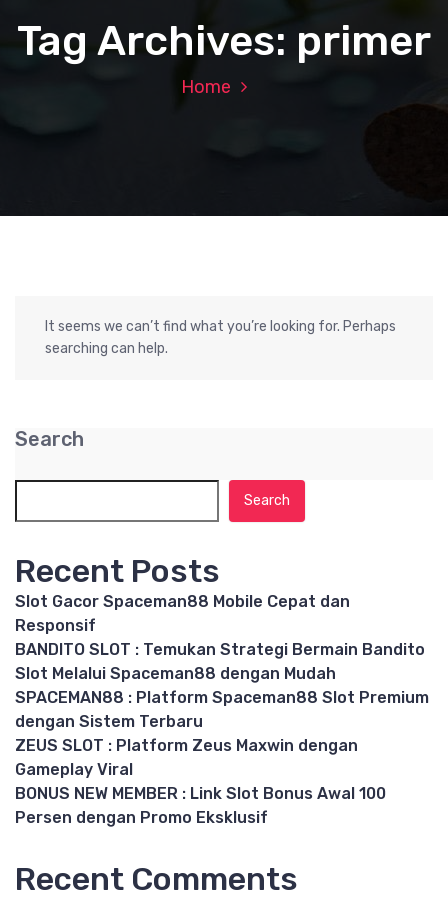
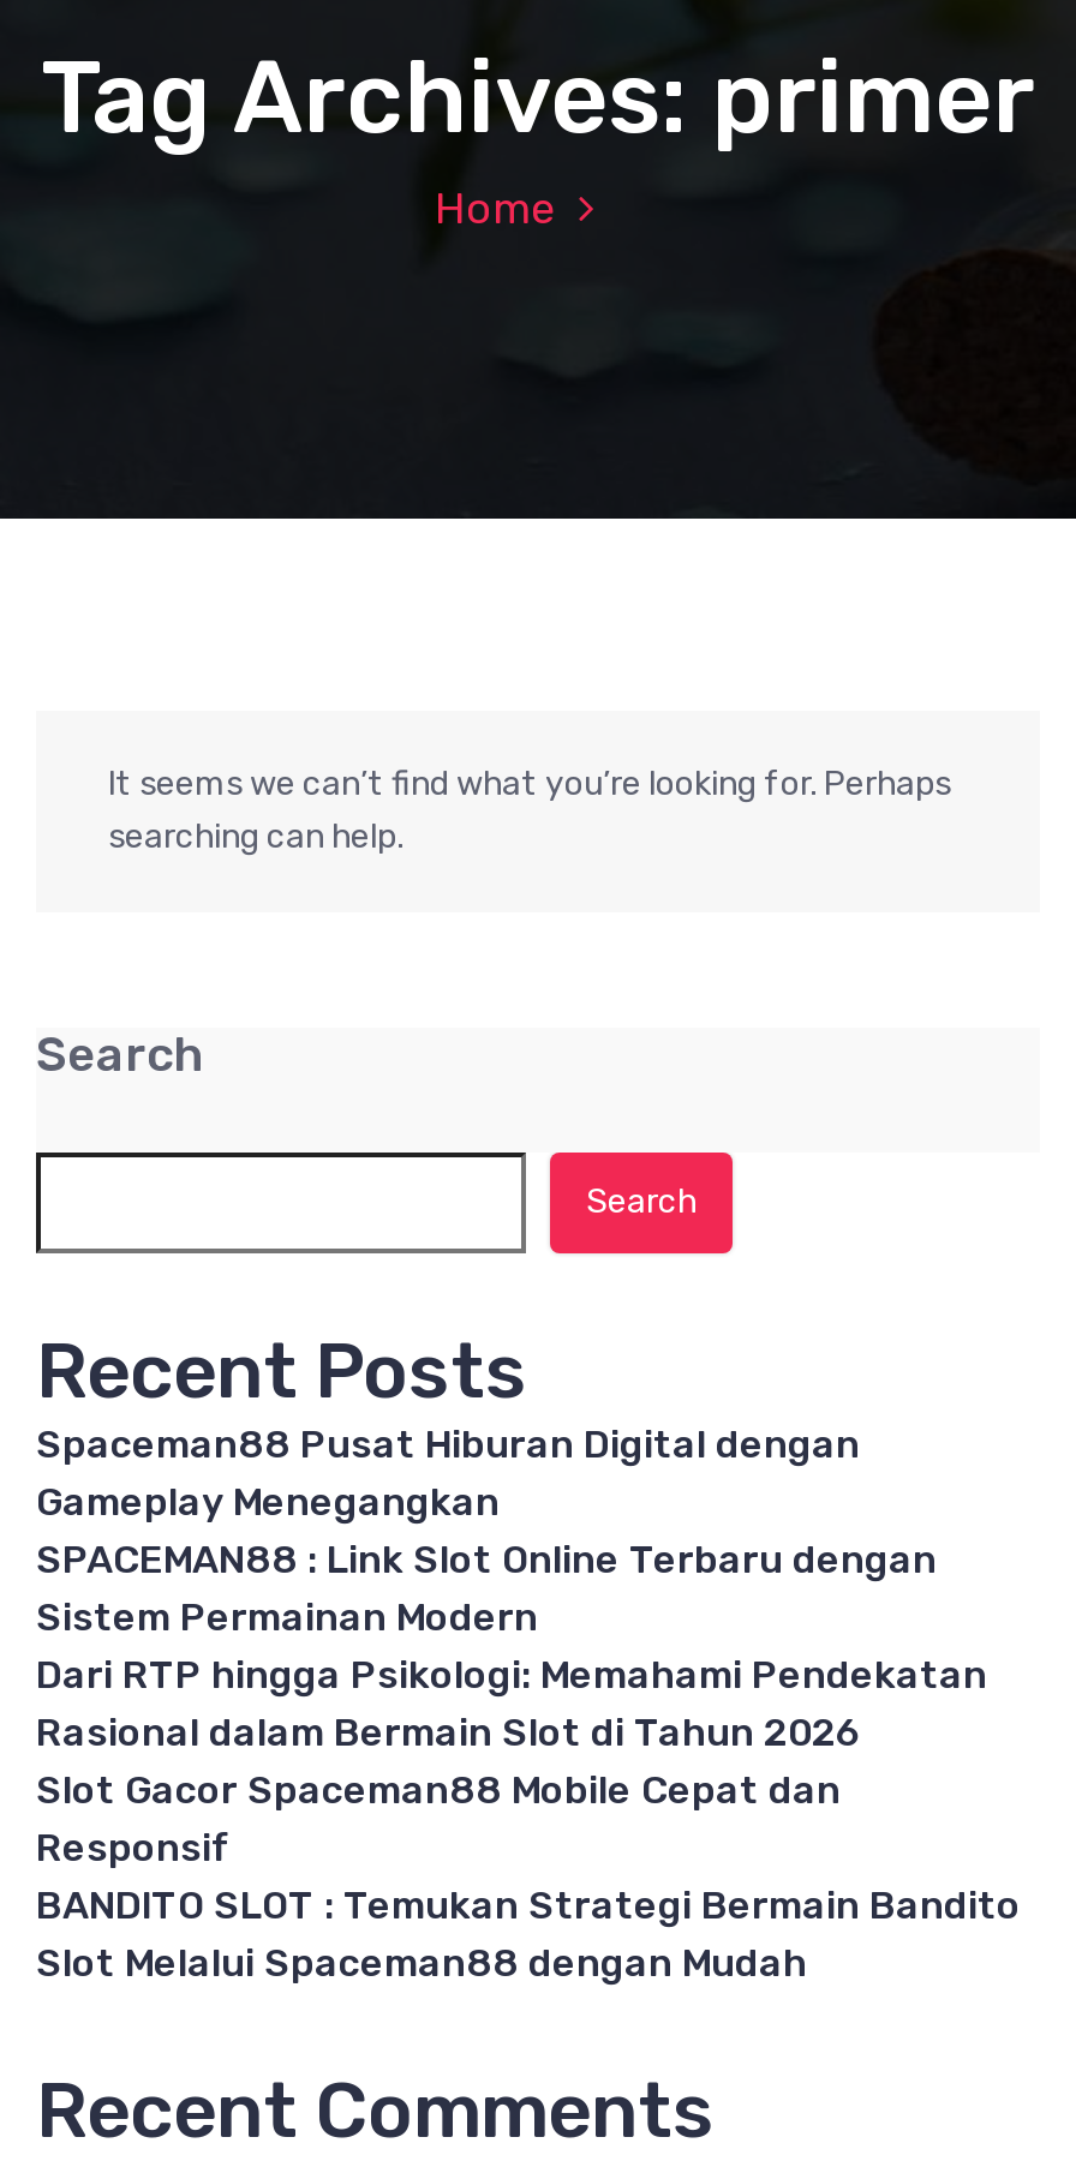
+ Spaceman88 Pusat Hiburan Digital dengan
+ Gameplay Menegangkan
+ SPACEMAN88 : Link Slot Online Terbaru dengan
+ Sistem Permainan Modern
+ Dari RTP hingga Psikologi: Memahami Pendekatan
+ Rasional dalam Bermain Slot di Tahun 2026

moved down: Slot Gacor Spaceman88 Mobile Cepat dan | Responsif | BANDITO SLOT : Temukan Strategi Bermain Bandito | Slot Melalui Spaceman88 dengan Mudah

- SPACEMAN88 : Platform Spaceman88 Slot Premium
- dengan Sistem Terbaru
- ZEUS SLOT : Platform Zeus Maxwin dengan
- Gameplay Viral
- BONUS NEW MEMBER : Link Slot Bonus Awal 100
- Persen dengan Promo Eksklusif
